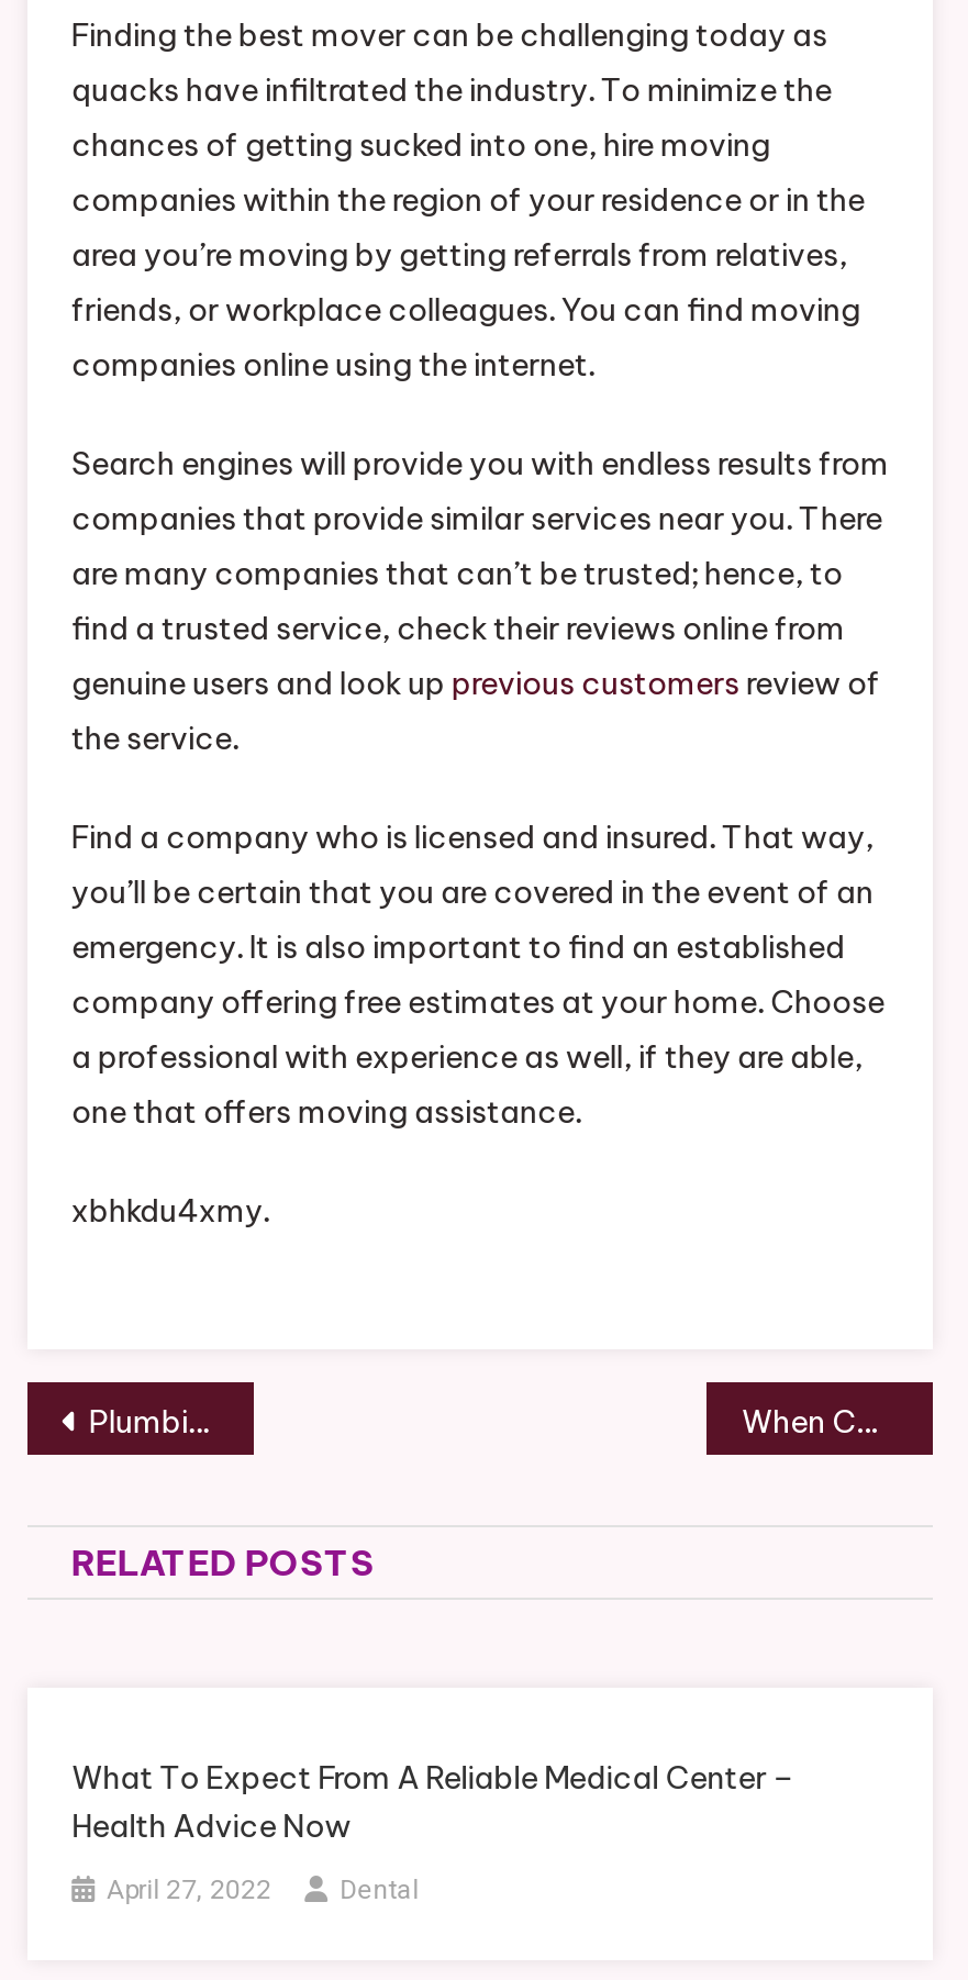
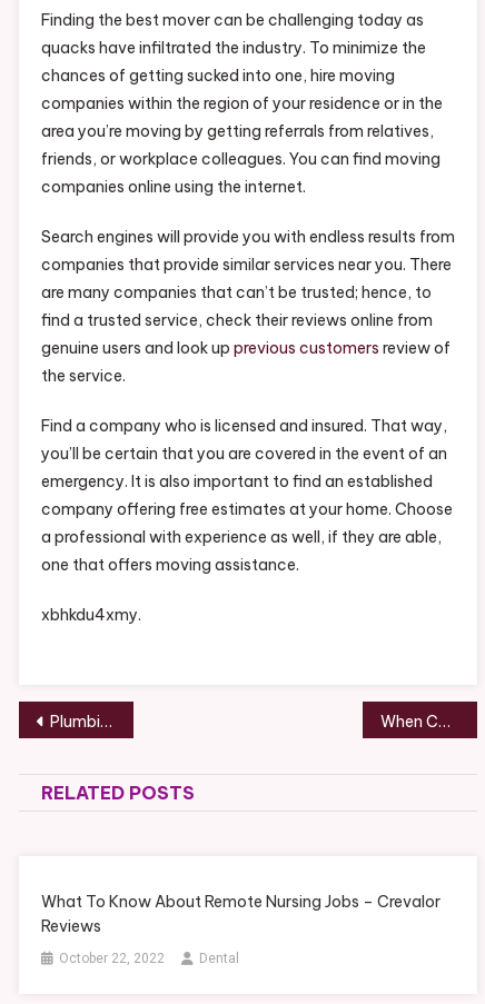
- What To Expect From A Reliable Medical Center –
- Health Advice Now
+ What To Know About Remote Nursing Jobs – Crevalor
+ Reviews

- April 27, 2022
+ October 22, 2022
